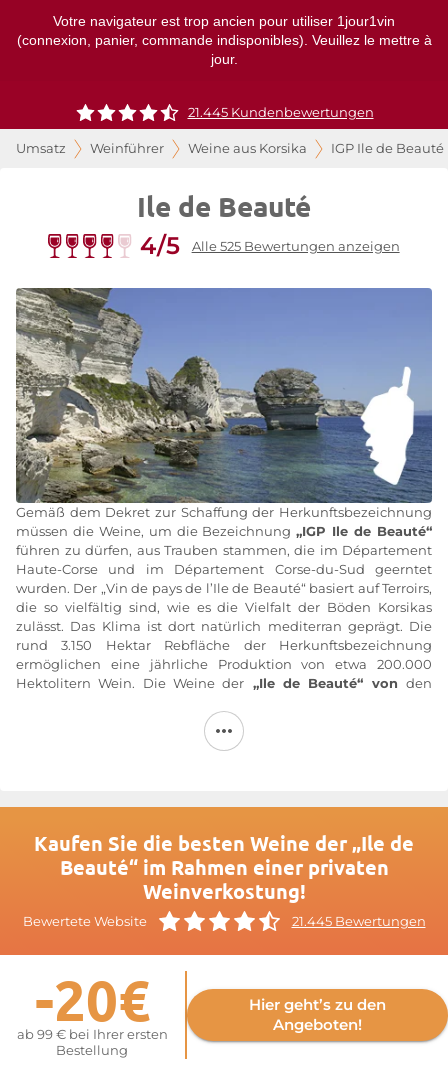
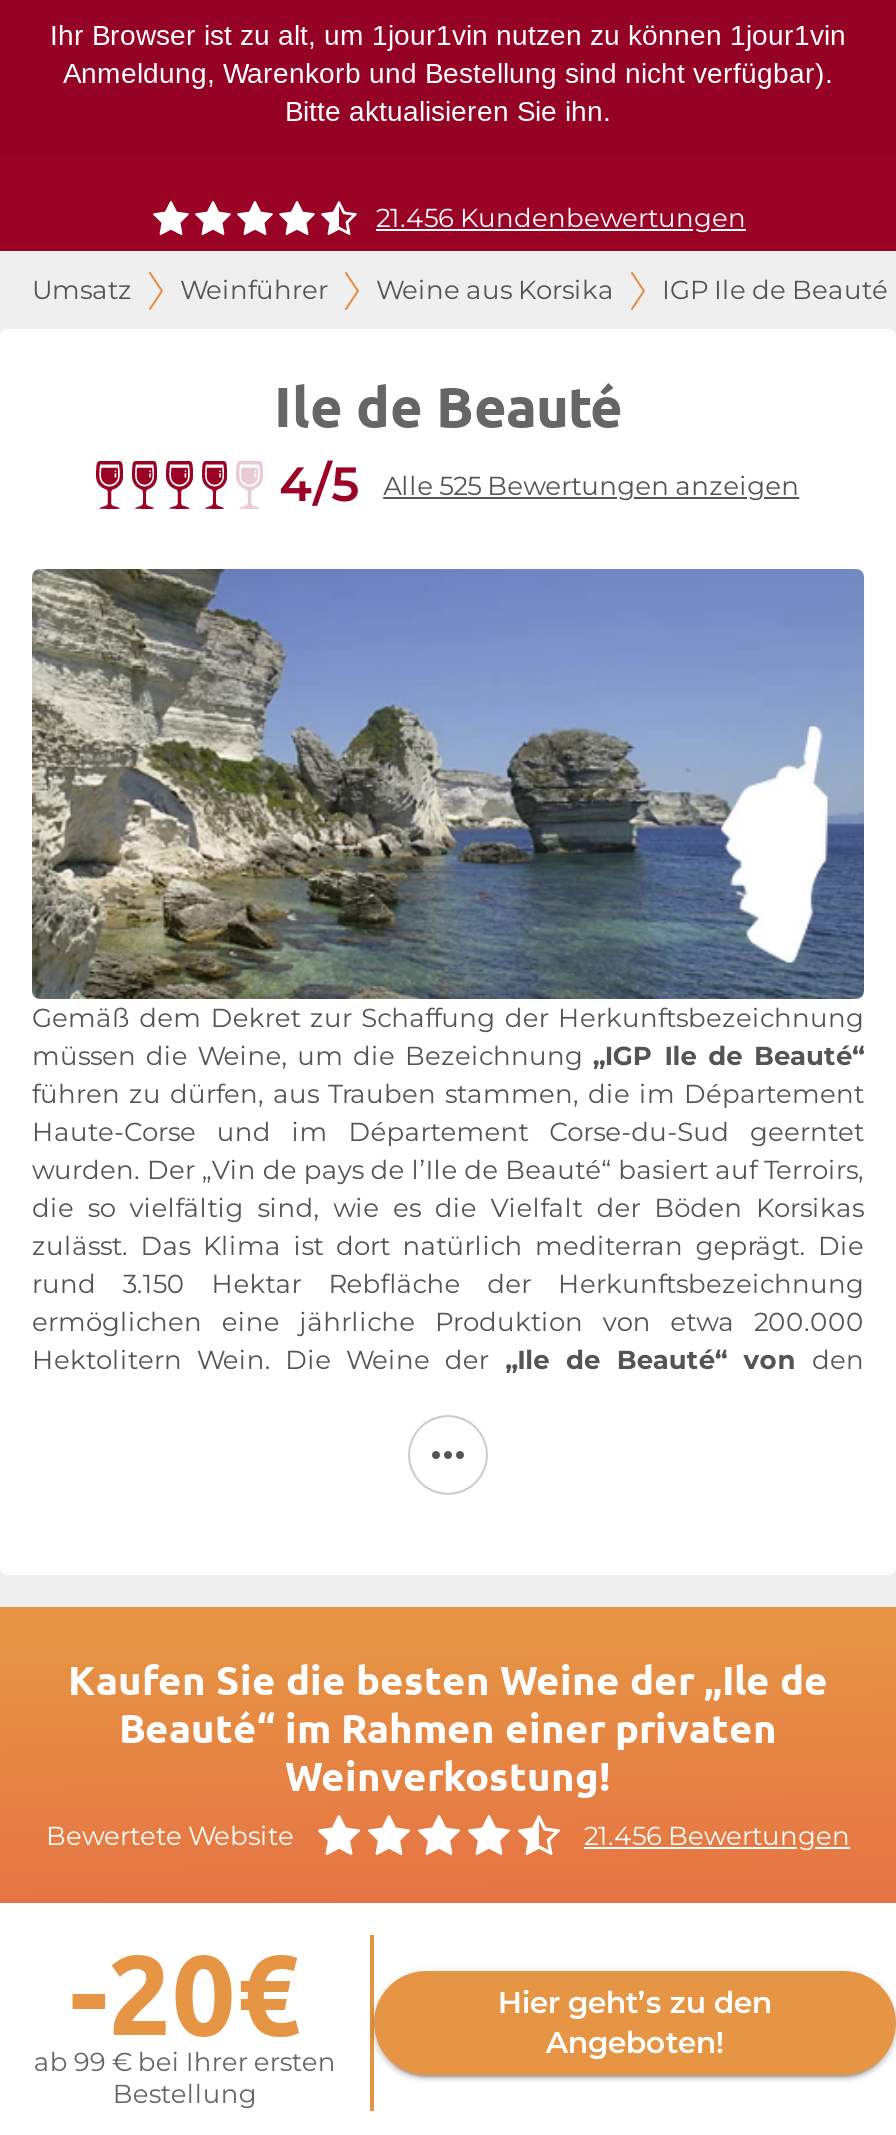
- Votre navigateur est trop ancien pour utiliser 1jour1vin
- (connexion, panier, commande indisponibles). Veuillez le mettre à
- jour.
+ Ihr Browser ist zu alt, um 1jour1vin nutzen zu können 1jour1vin
+ Anmeldung, Warenkorb und Bestellung sind nicht verfügbar).
+ Bitte aktualisieren Sie ihn.

- 21.445 Kundenbewertungen
+ 21.456 Kundenbewertungen

- 21.445 Bewertungen
+ 21.456 Bewertungen
